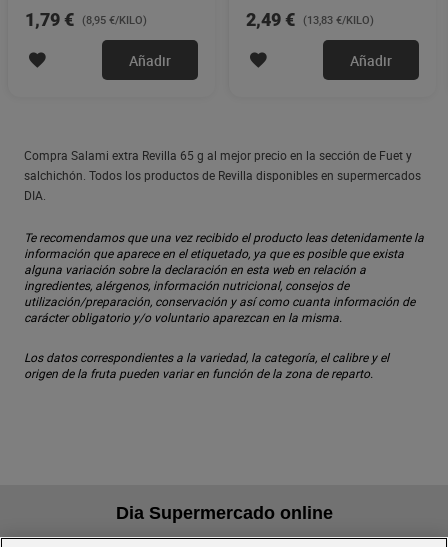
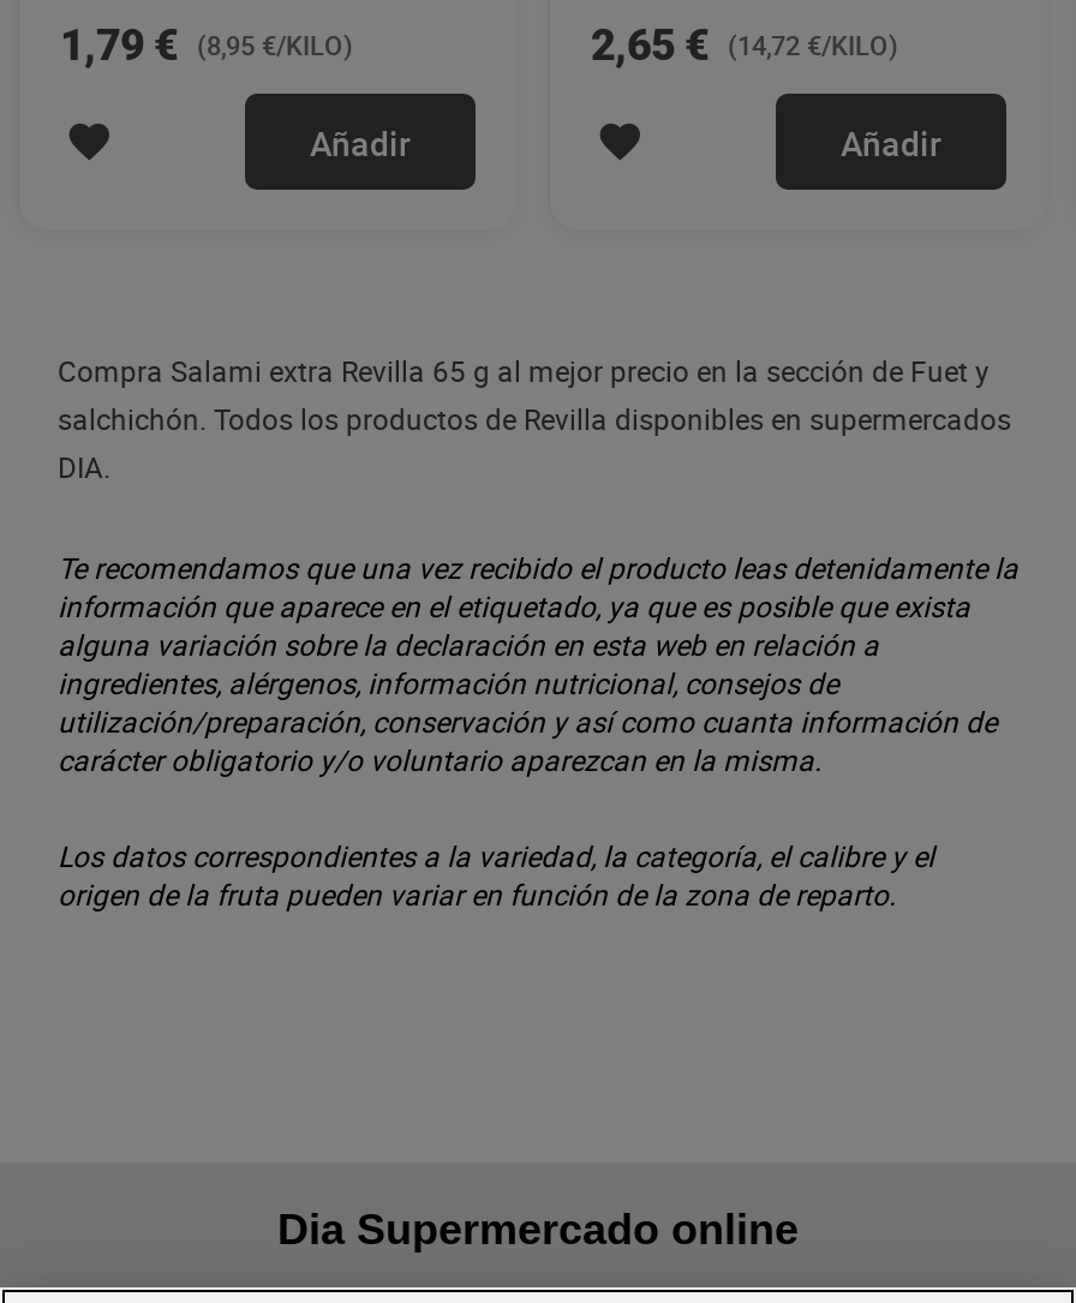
- 2,49 € (13,83 €/KILO)
+ 2,65 € (14,72 €/KILO)
